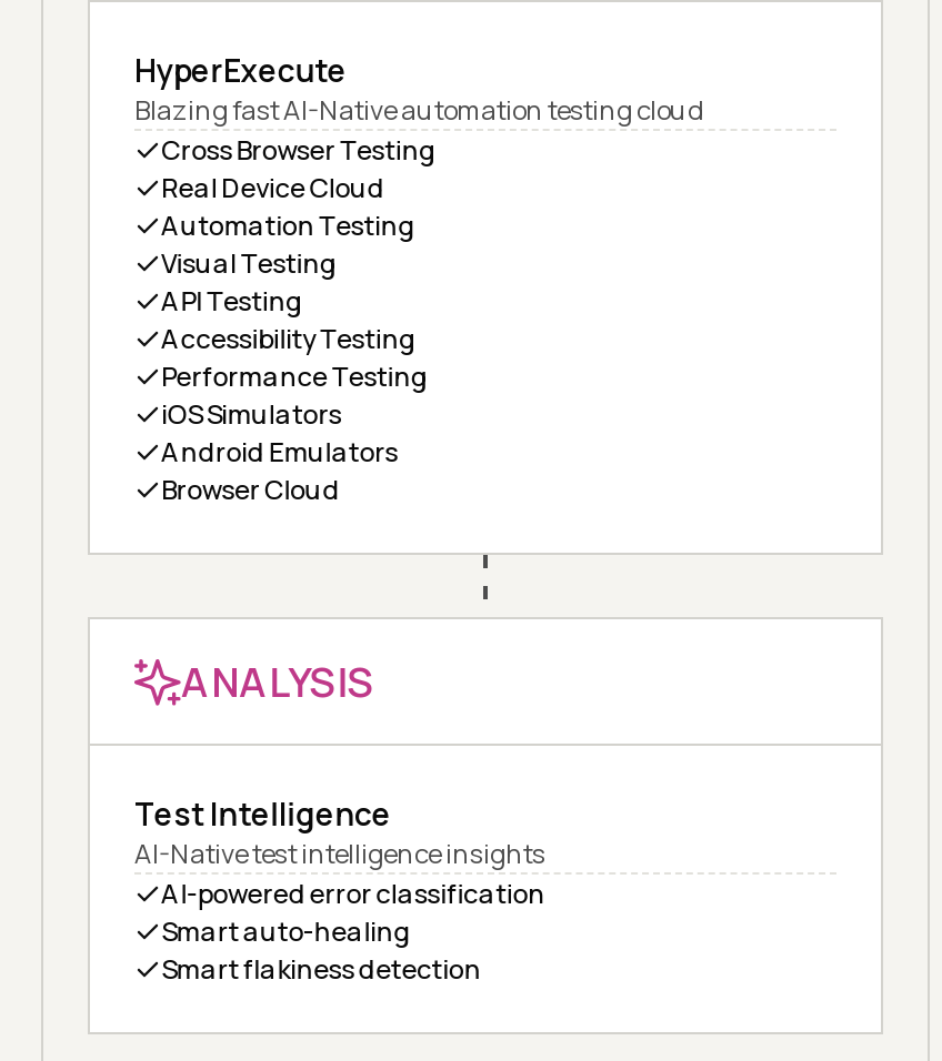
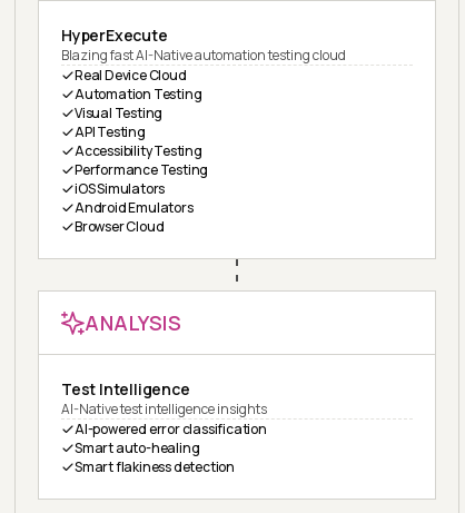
- Cross Browser Testing
